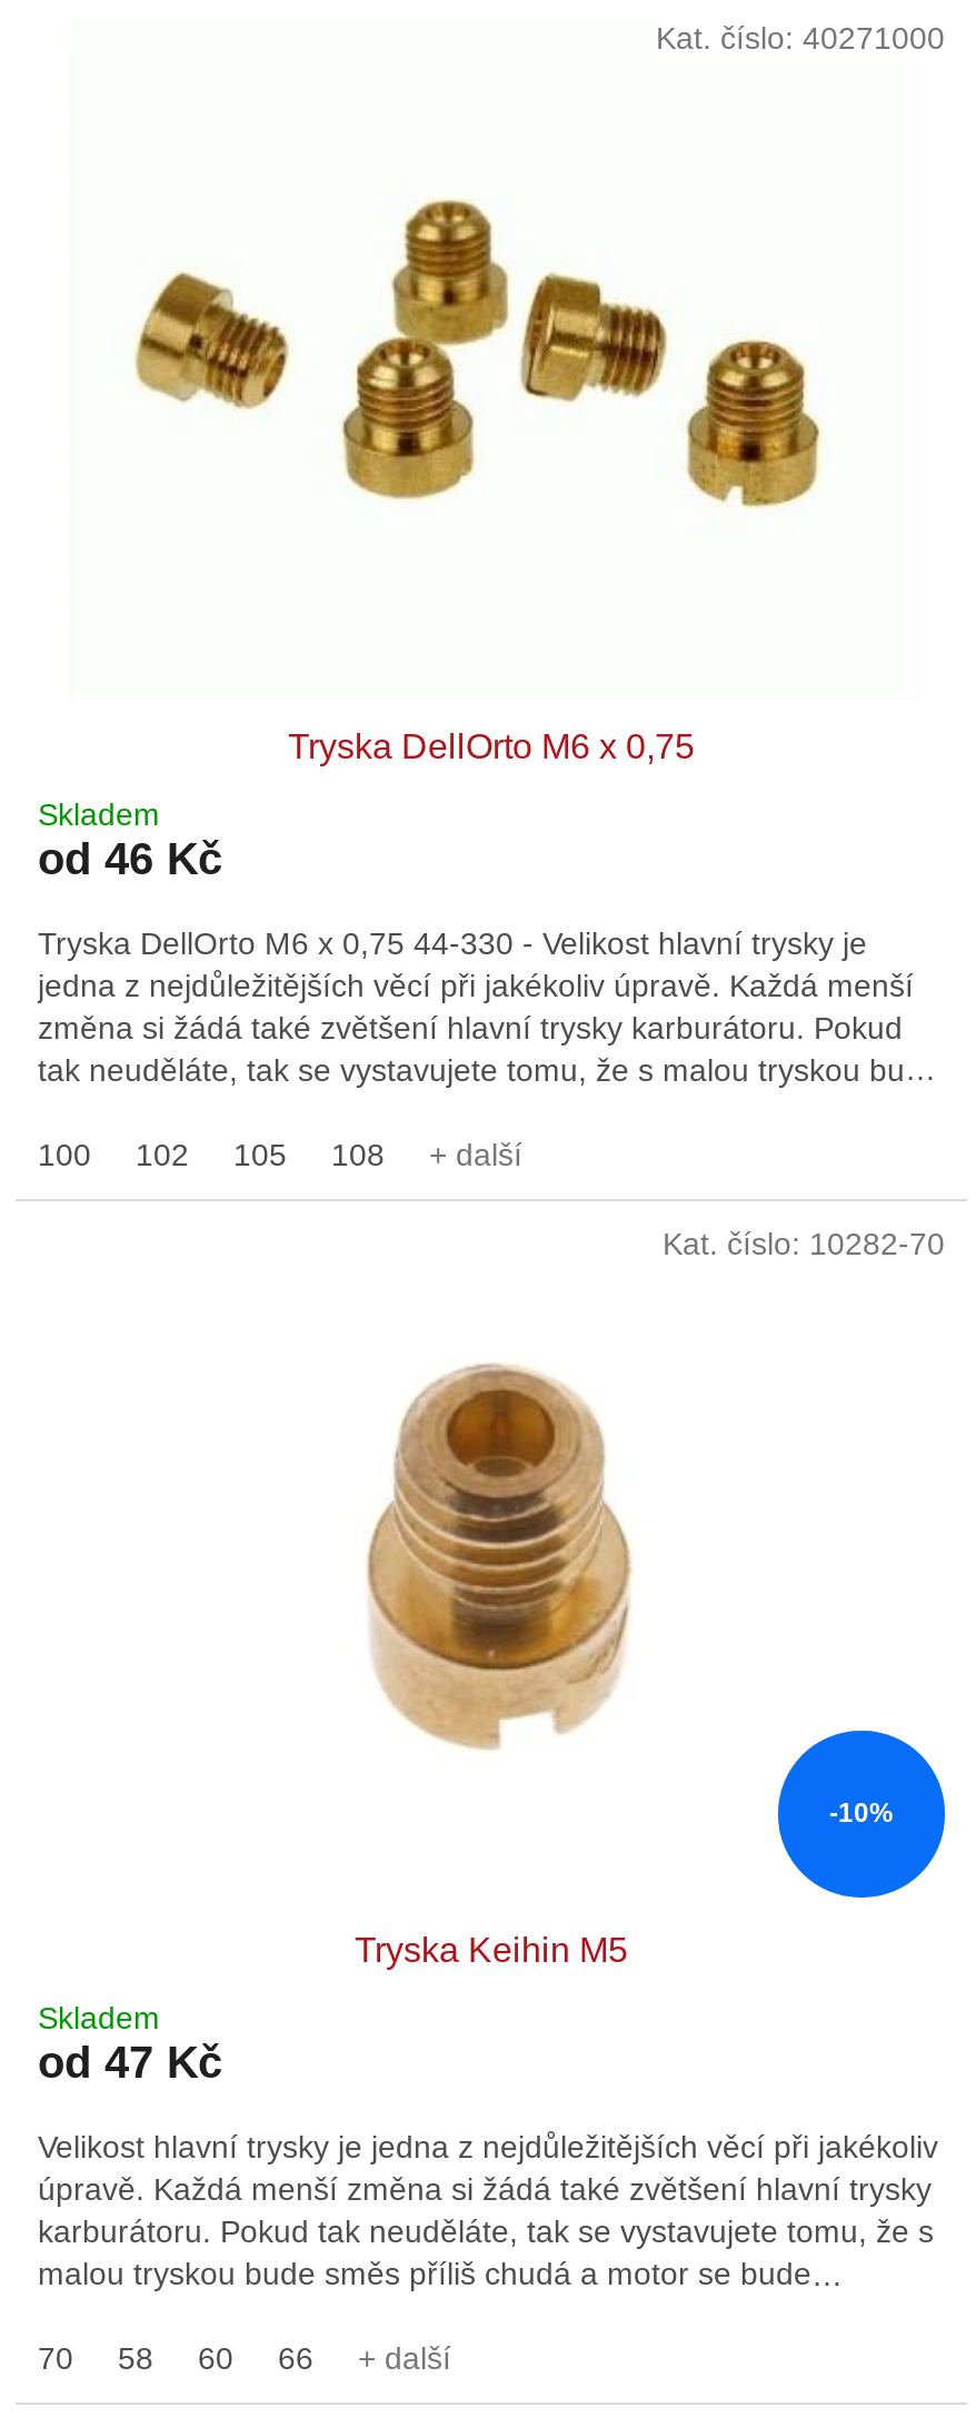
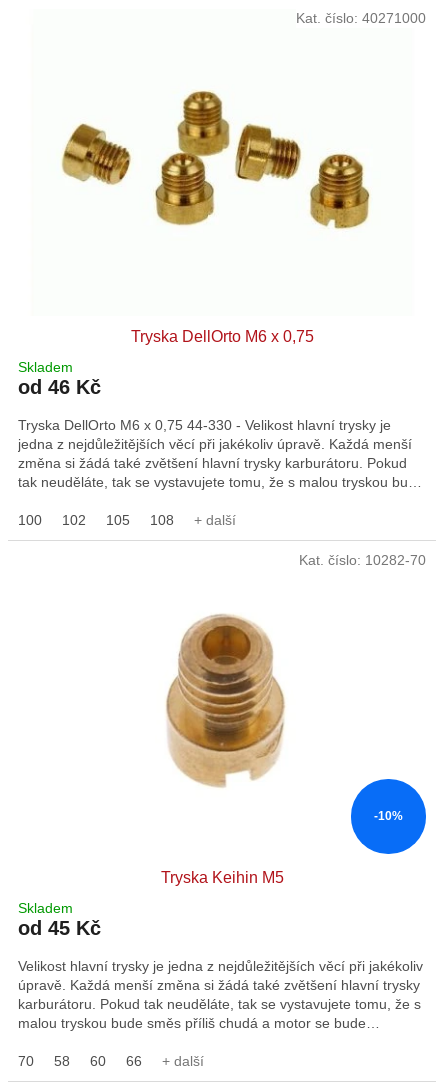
- od 47 Kč
+ od 45 Kč
